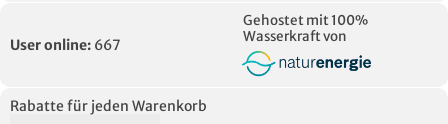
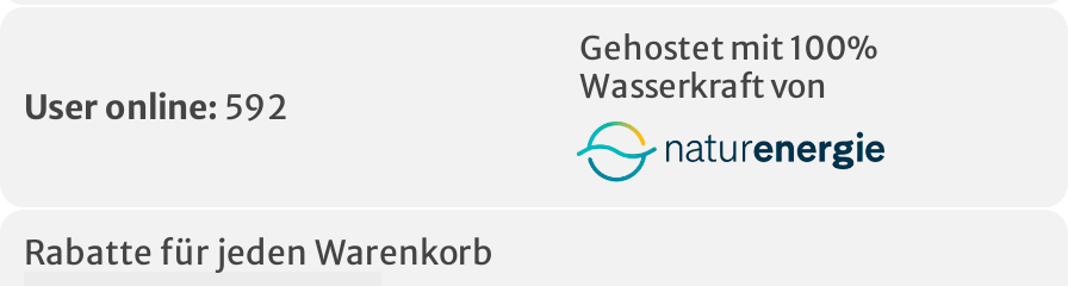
- User online: 667
+ User online: 592
